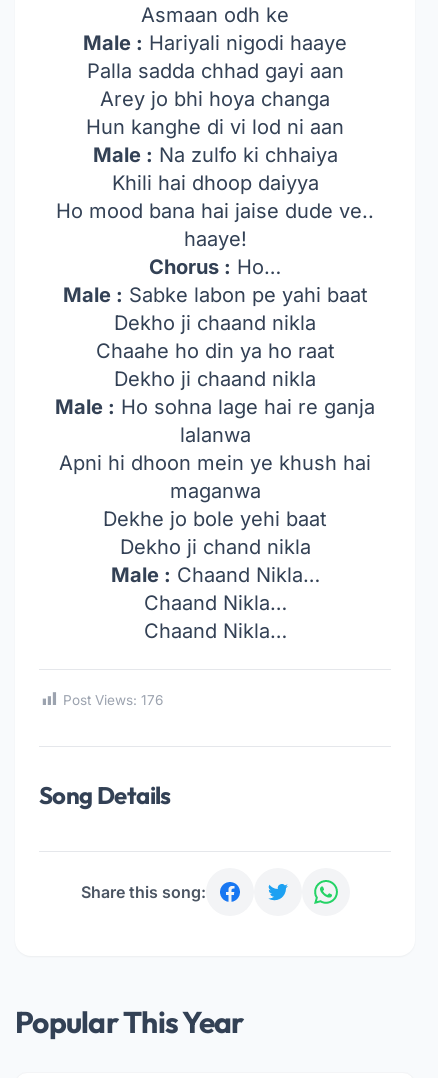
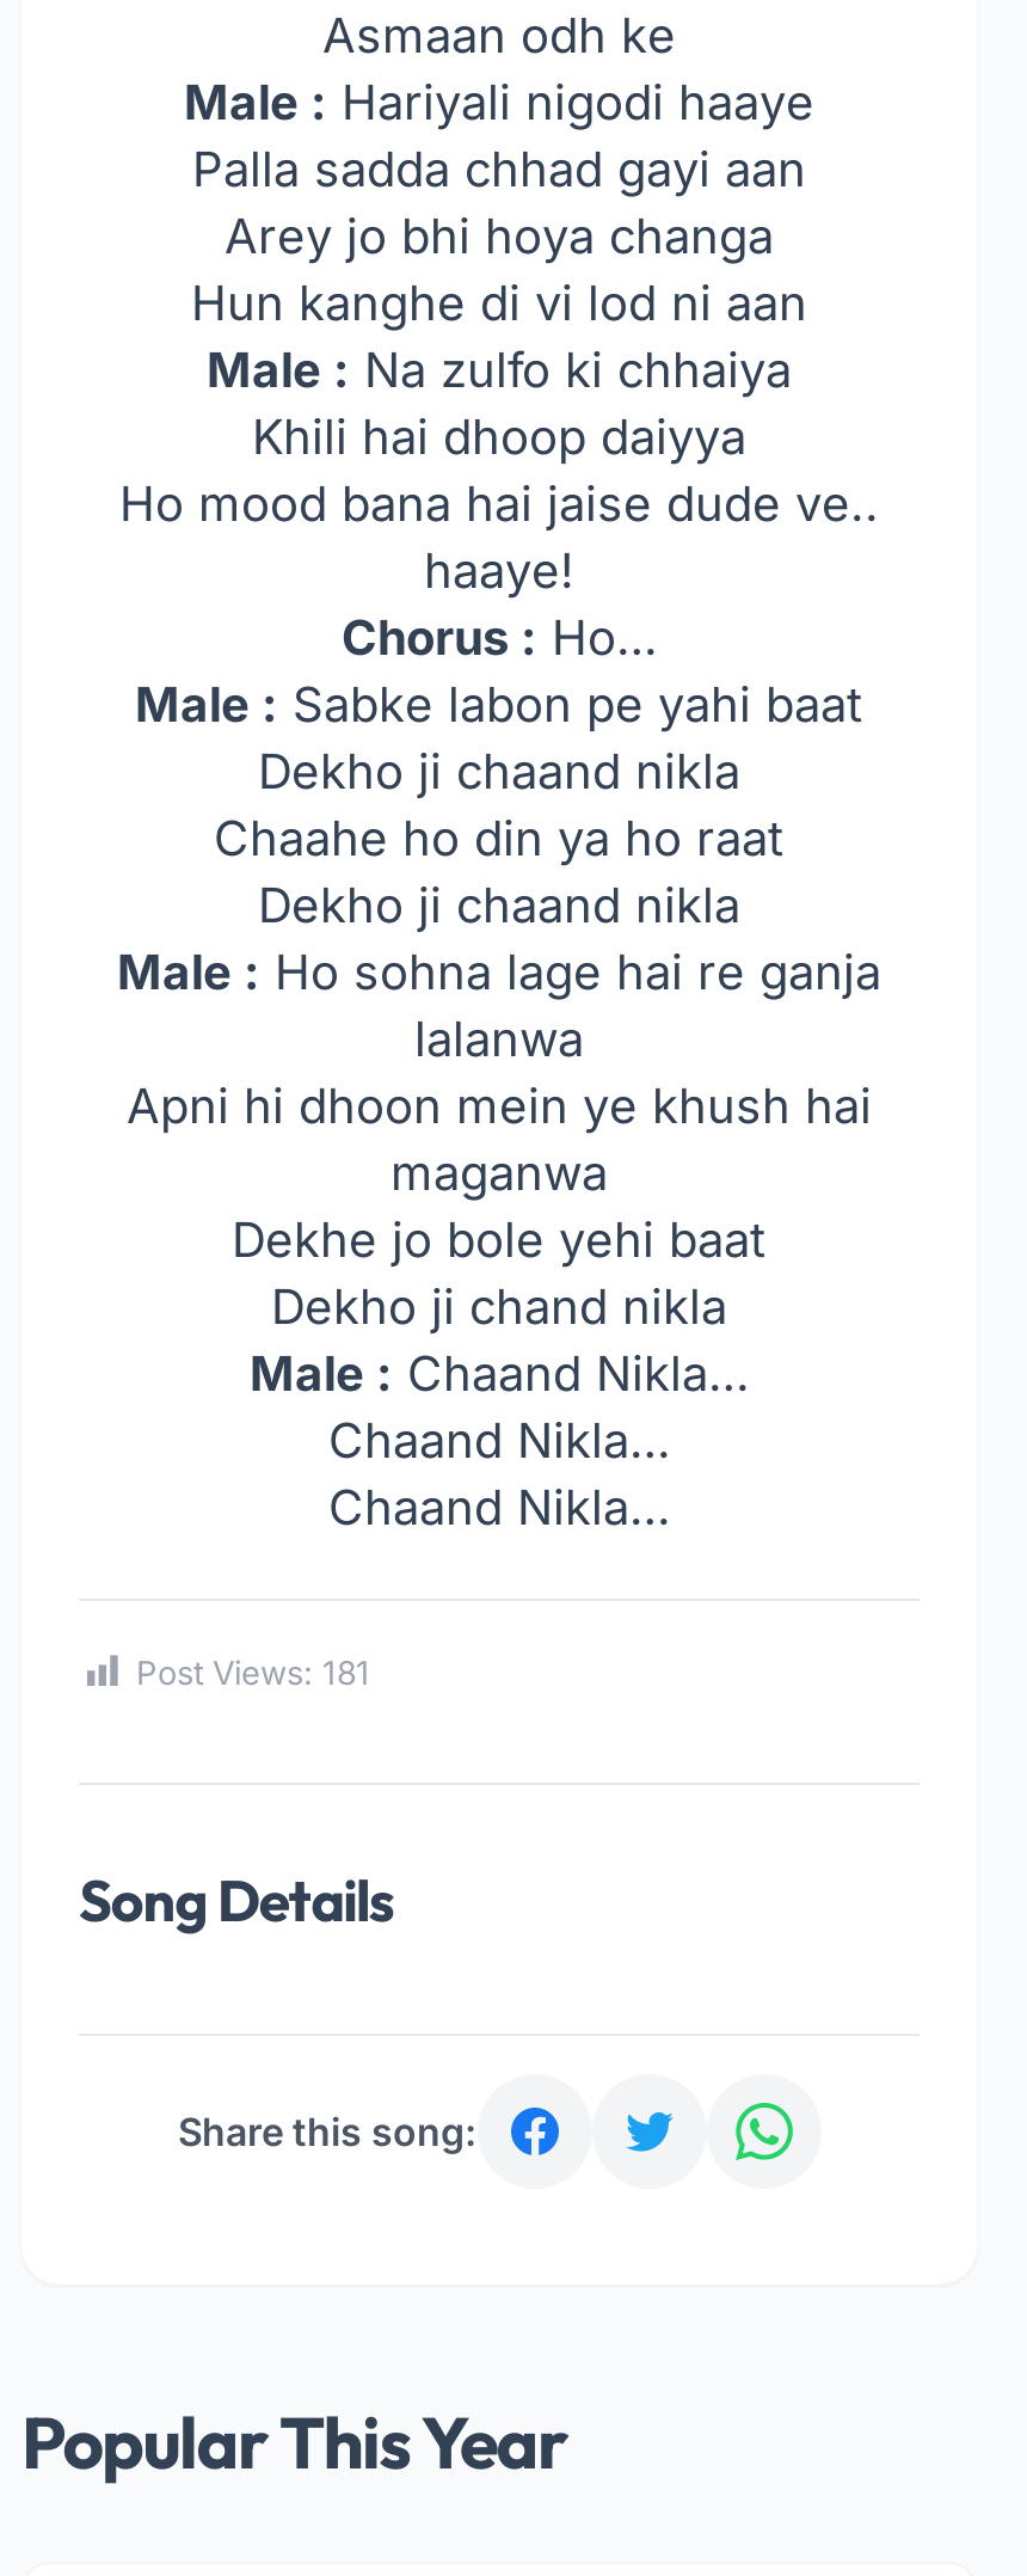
- Post Views: 176
+ Post Views: 181
